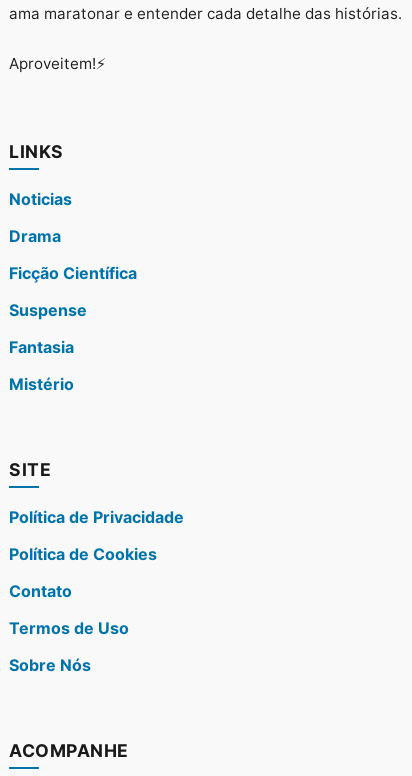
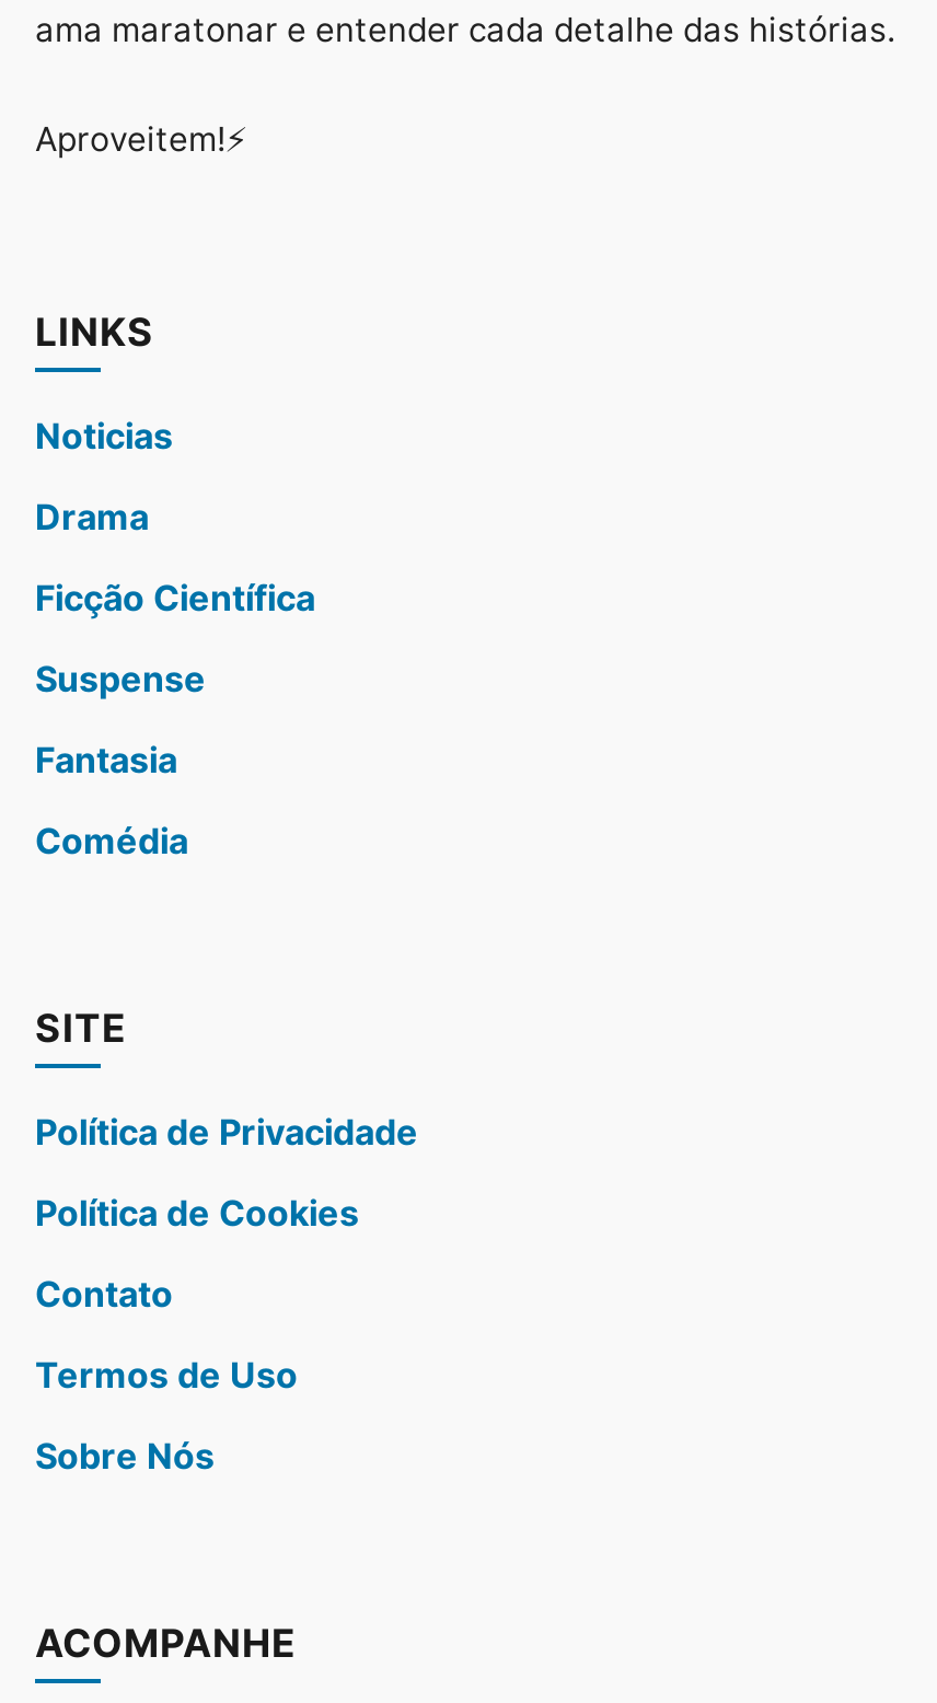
- Mistério
+ Comédia
